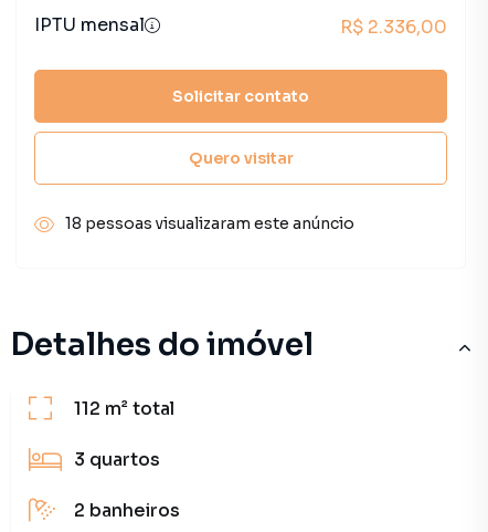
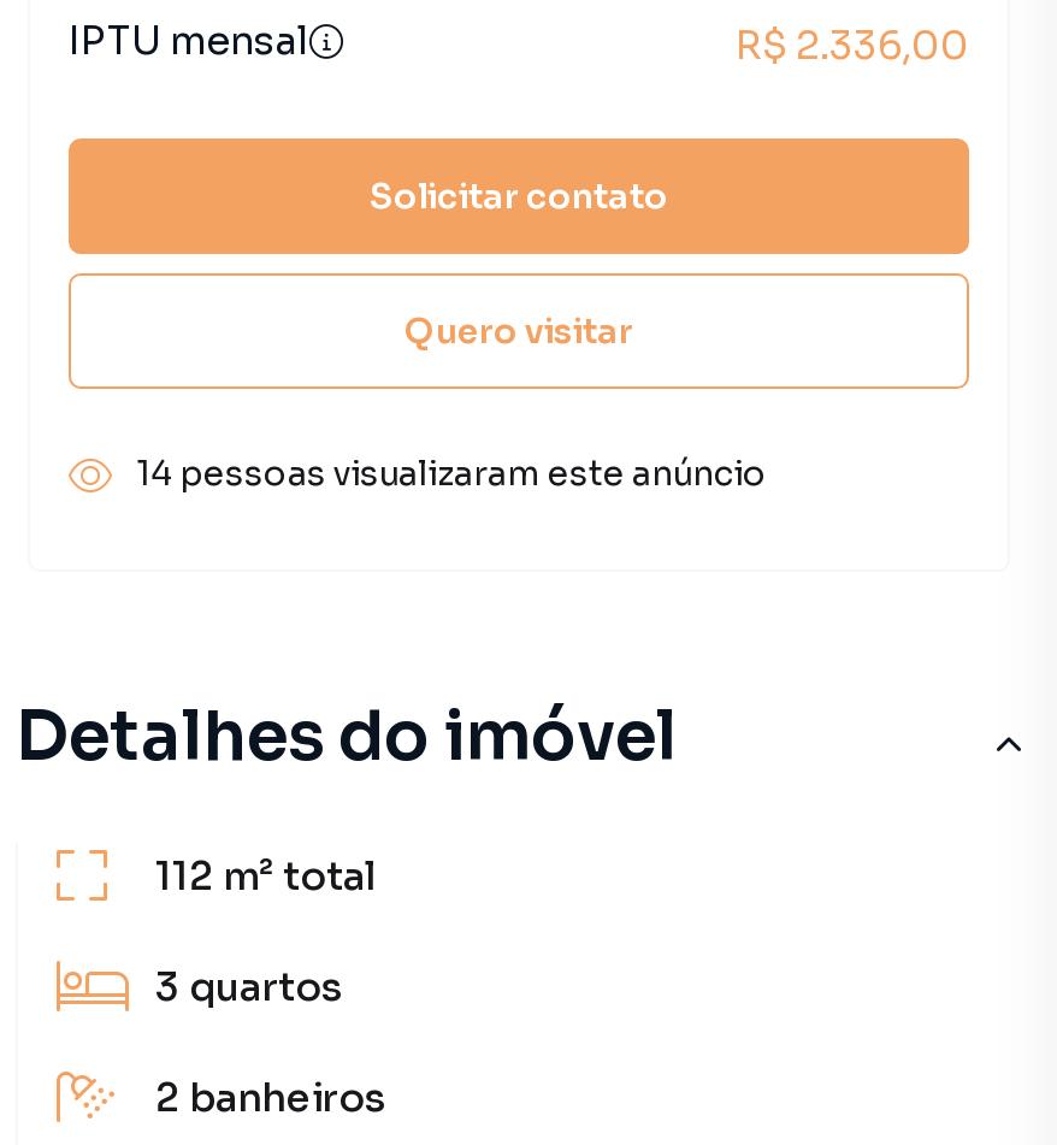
- 18 pessoas visualizaram este anúncio
+ 14 pessoas visualizaram este anúncio
